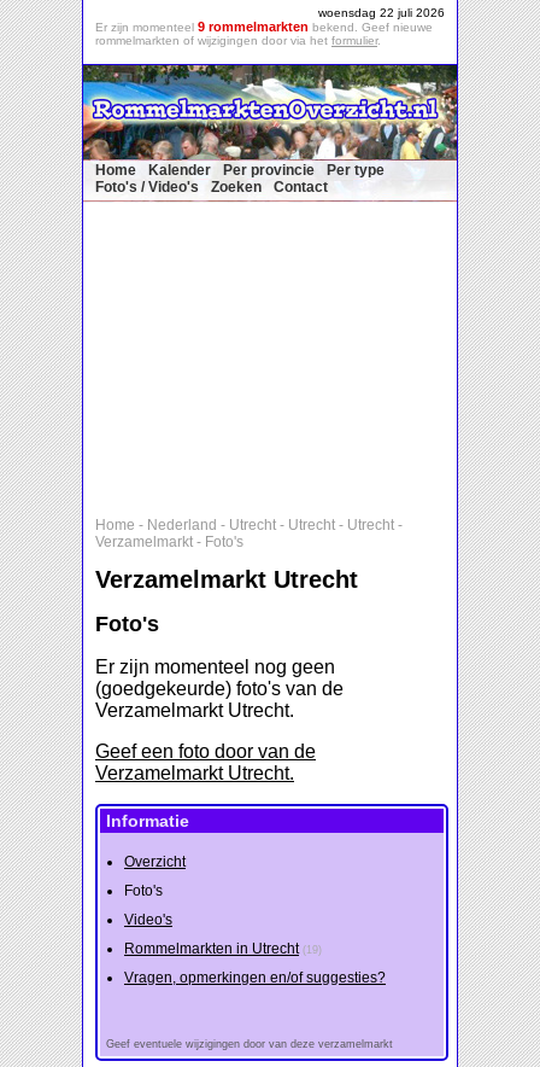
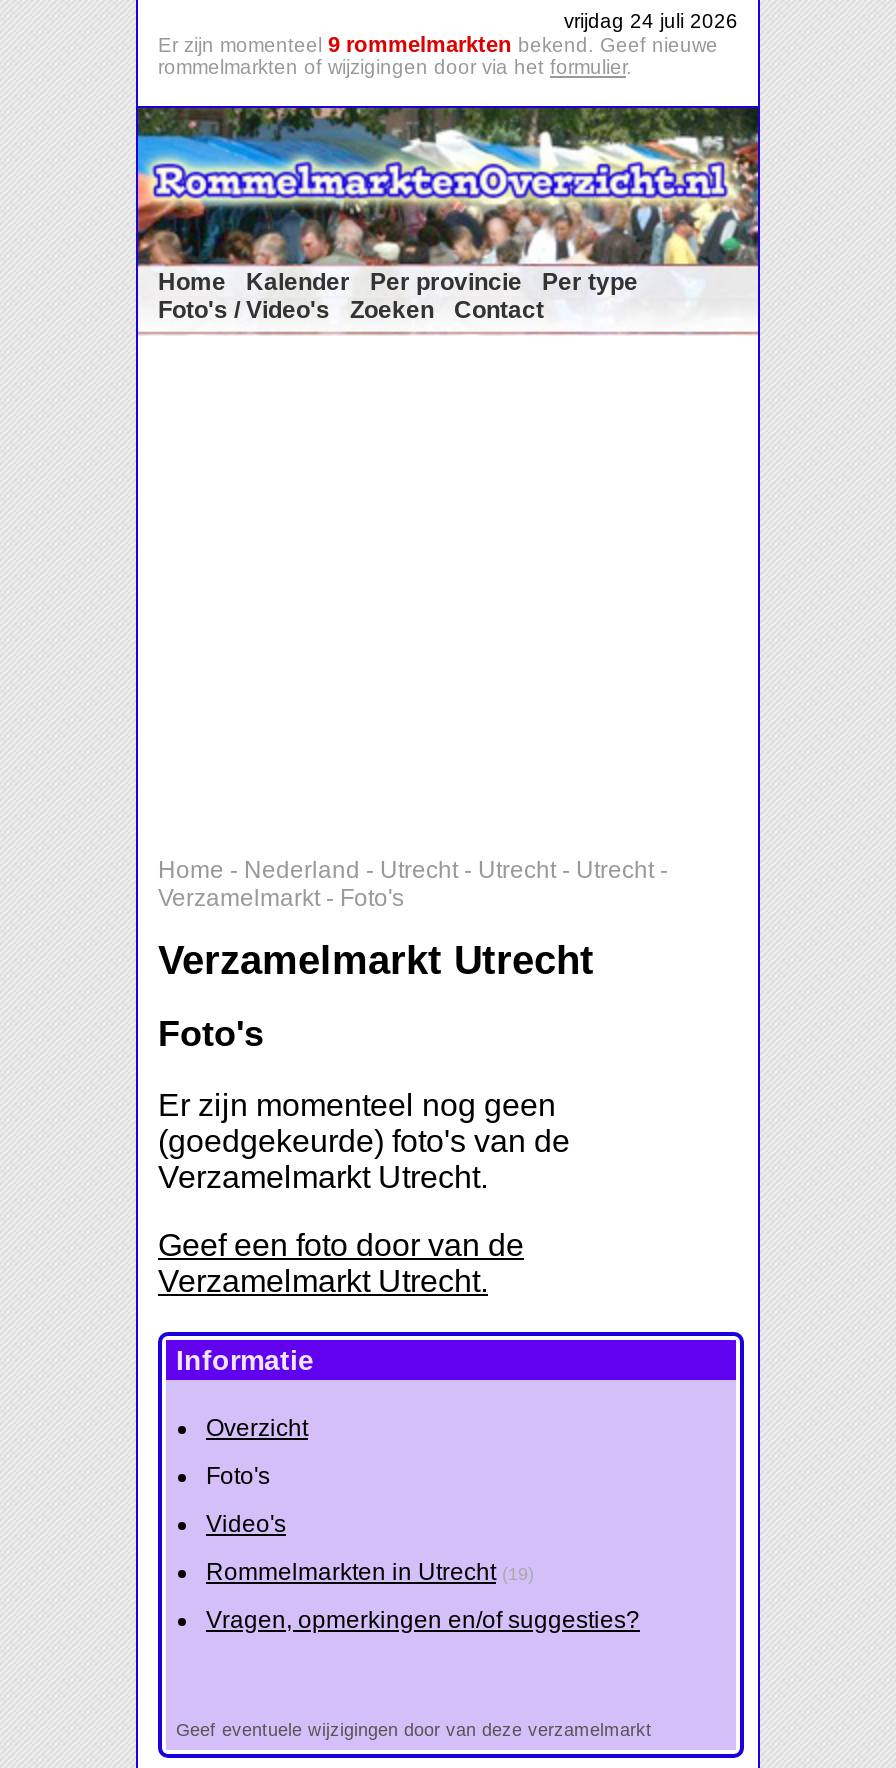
- woensdag 22 juli 2026
+ vrijdag 24 juli 2026
